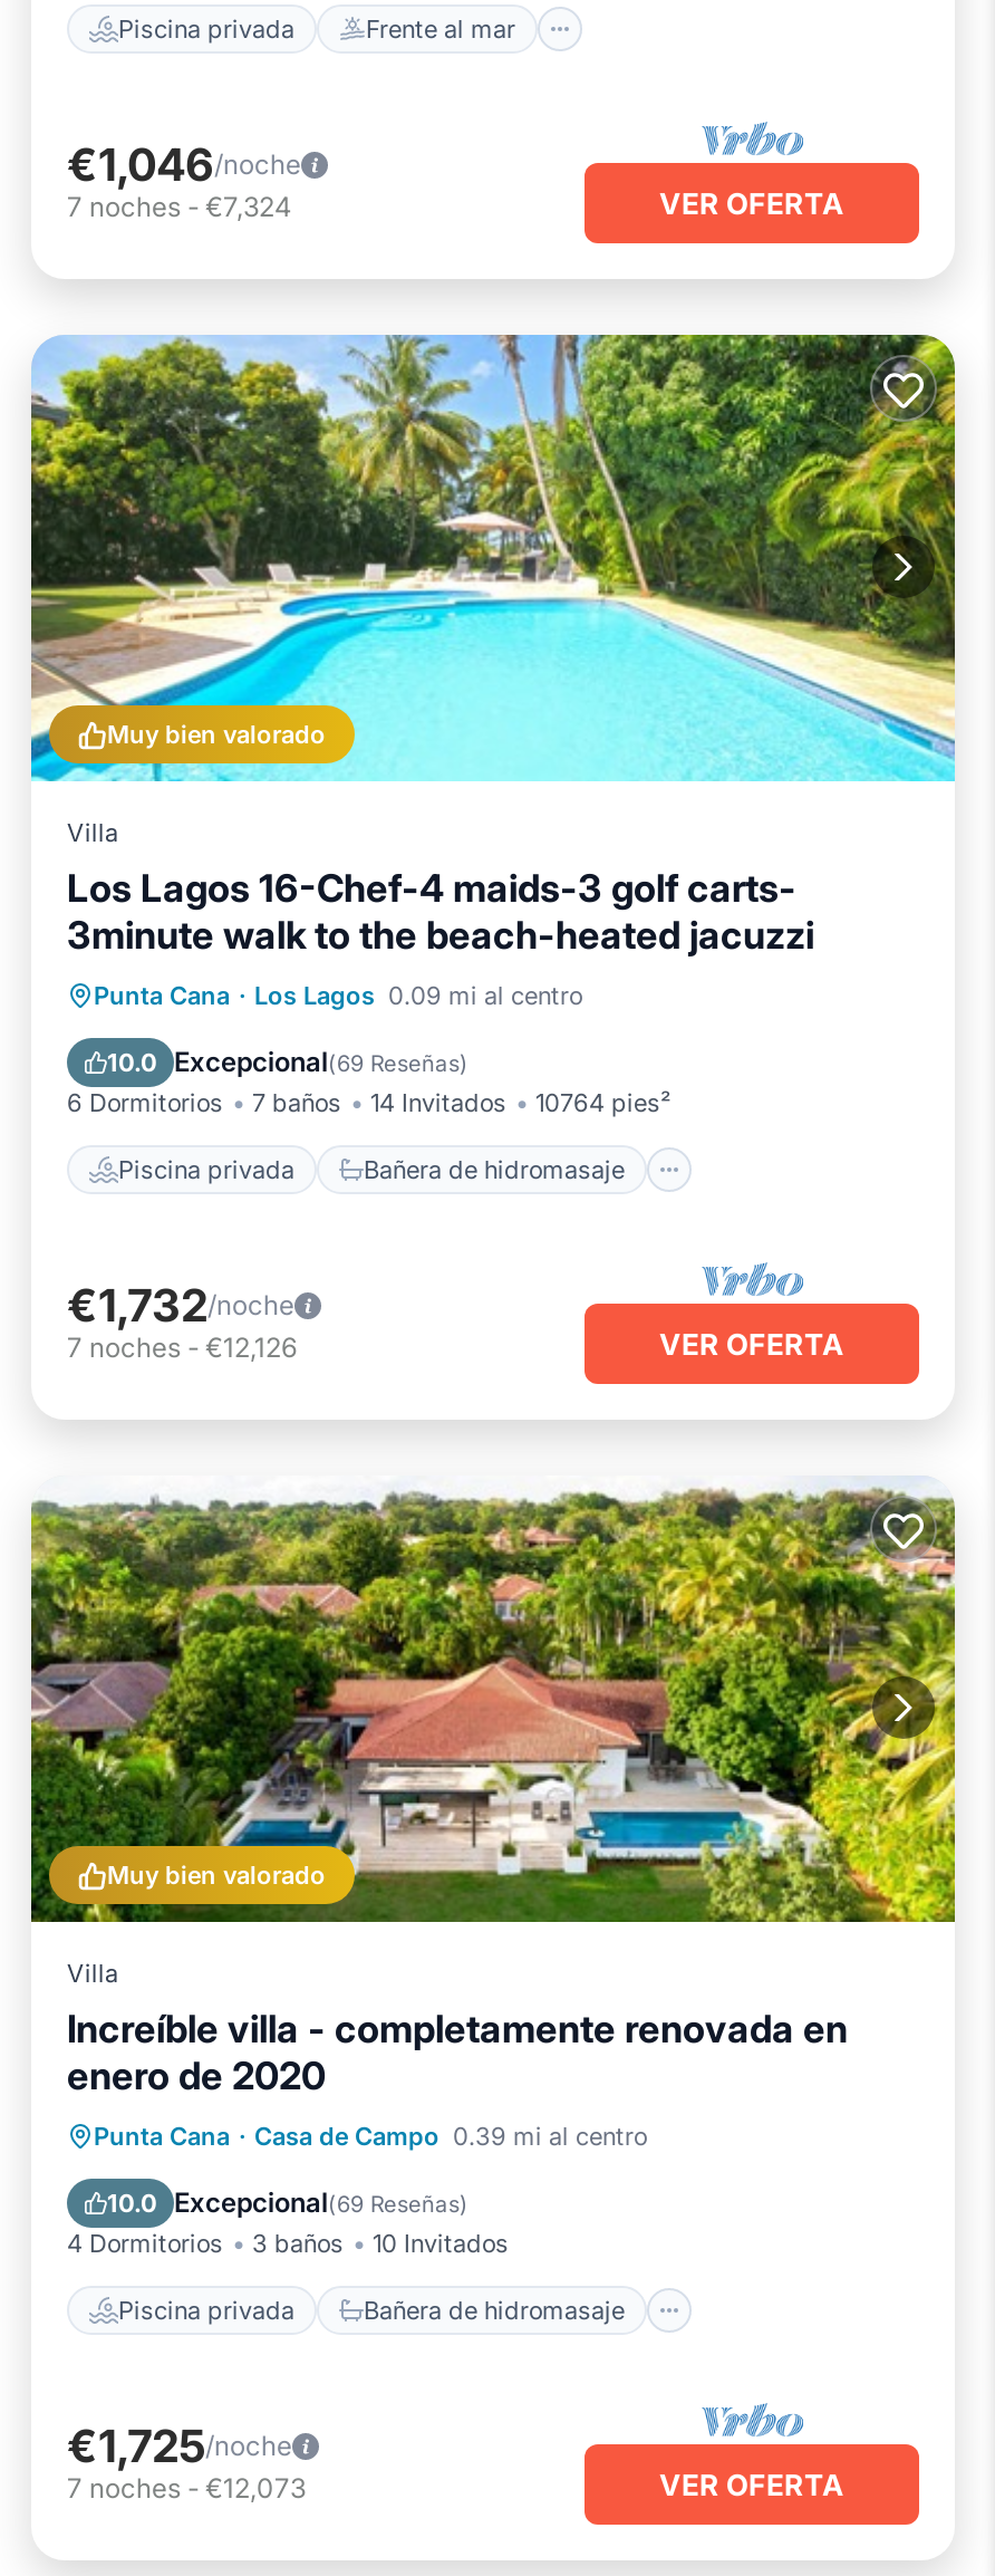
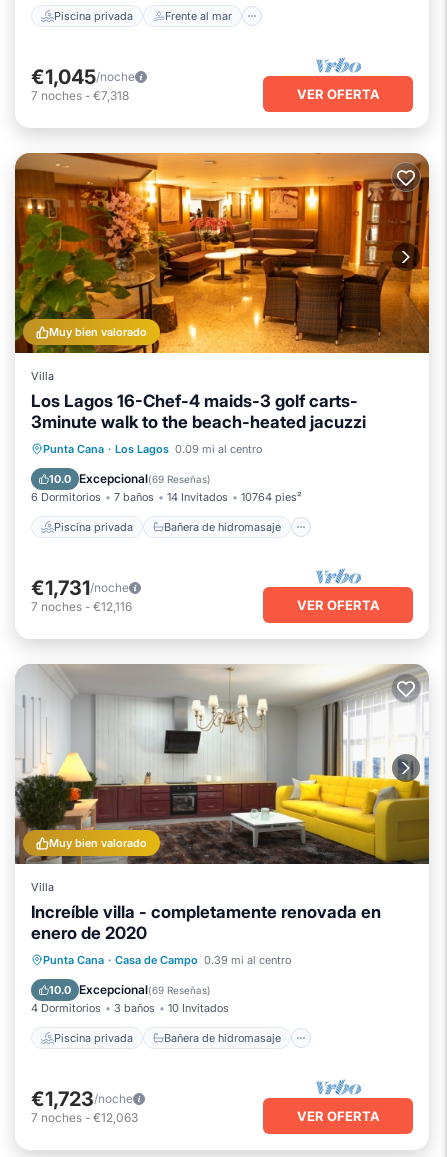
- €1,046/noche
+ €1,045/noche

- 7 noches - €7,324
+ 7 noches - €7,318

- [image]
+ [image]

- €1,732/noche
+ €1,731/noche

- 7 noches - €12,126
+ 7 noches - €12,116

- [image]
+ [image]

- €1,725/noche
+ €1,723/noche

- 7 noches - €12,073
+ 7 noches - €12,063
